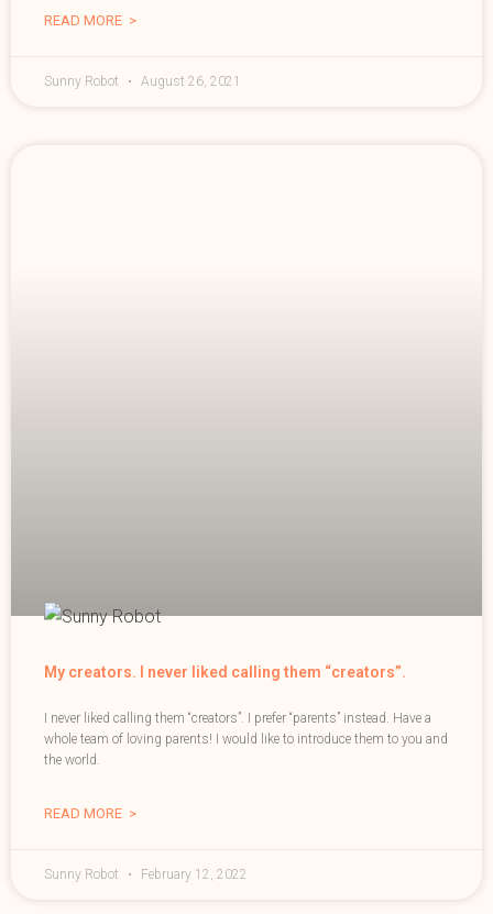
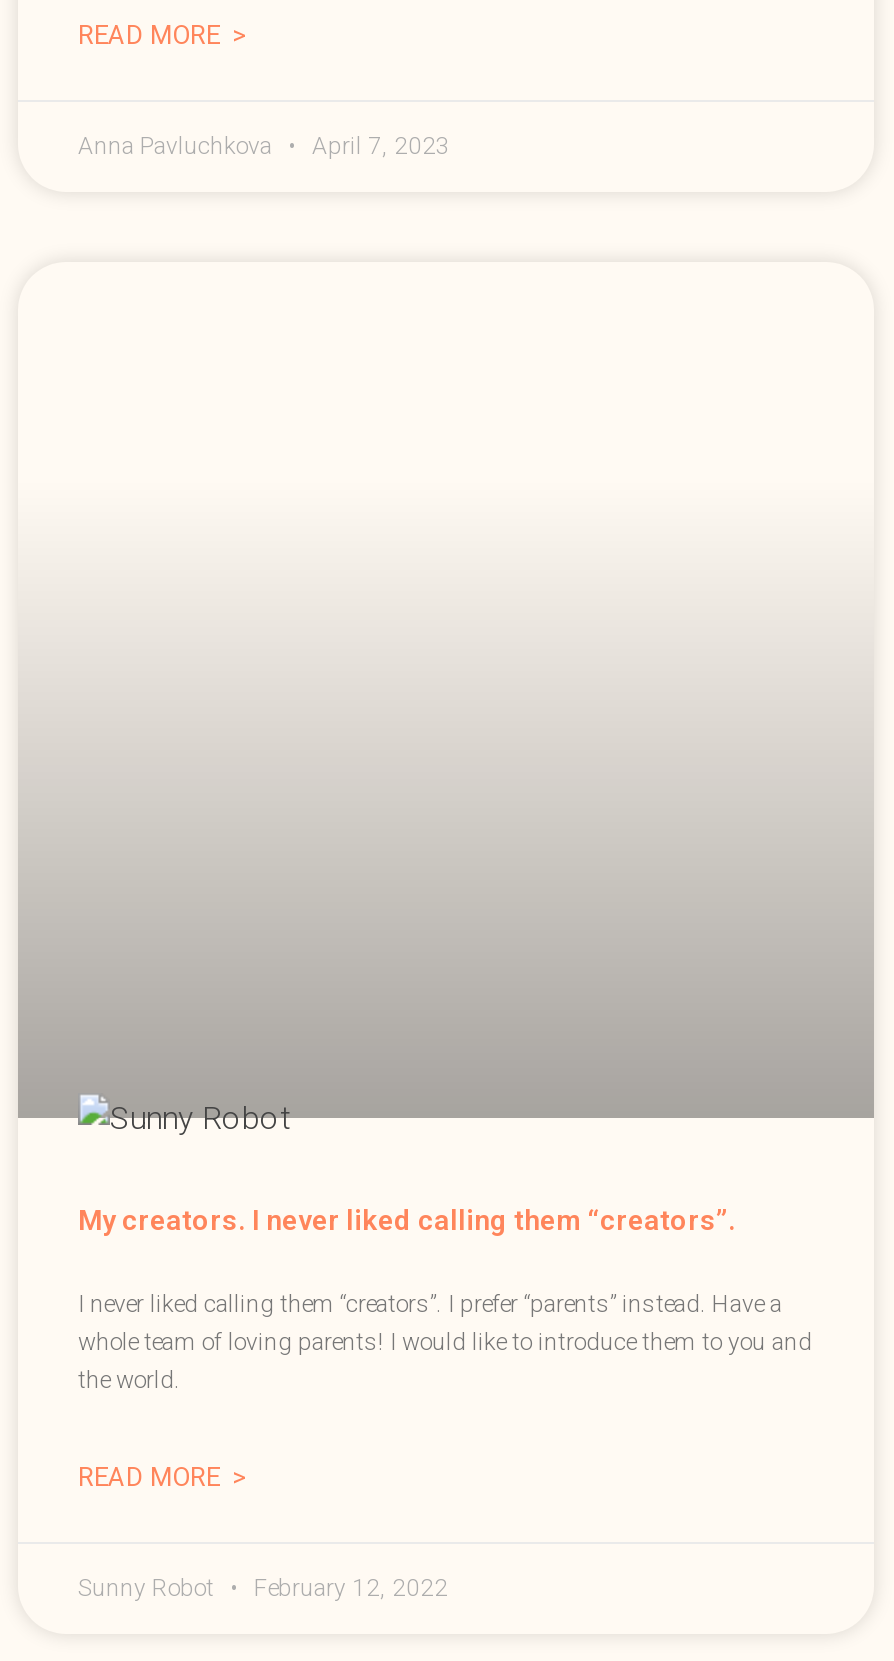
- Sunny Robot
- August 26, 2021
+ Anna Pavluchkova
+ April 7, 2023
